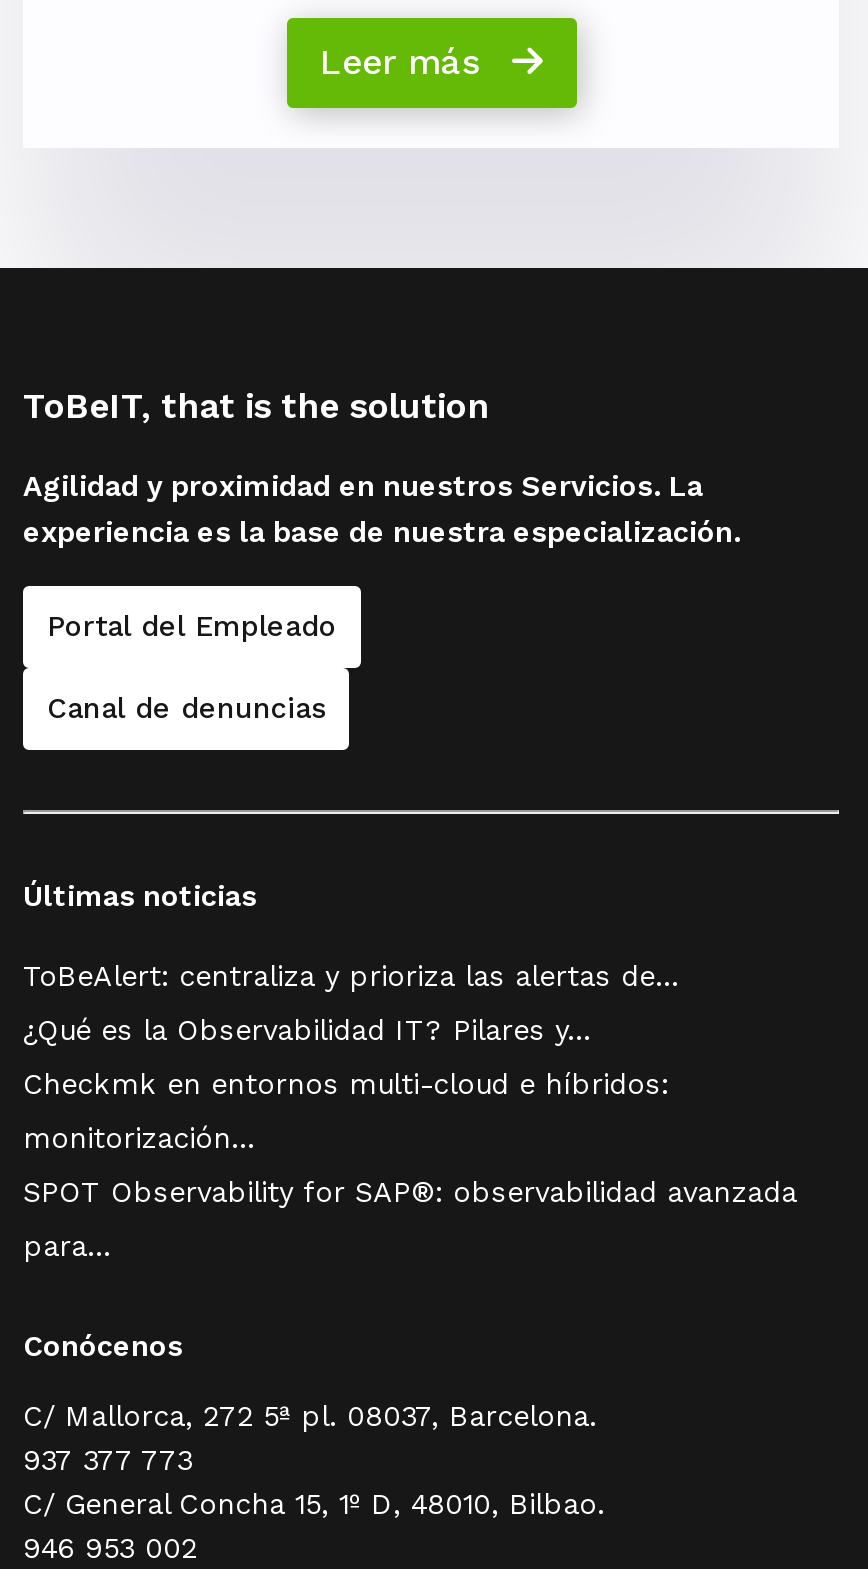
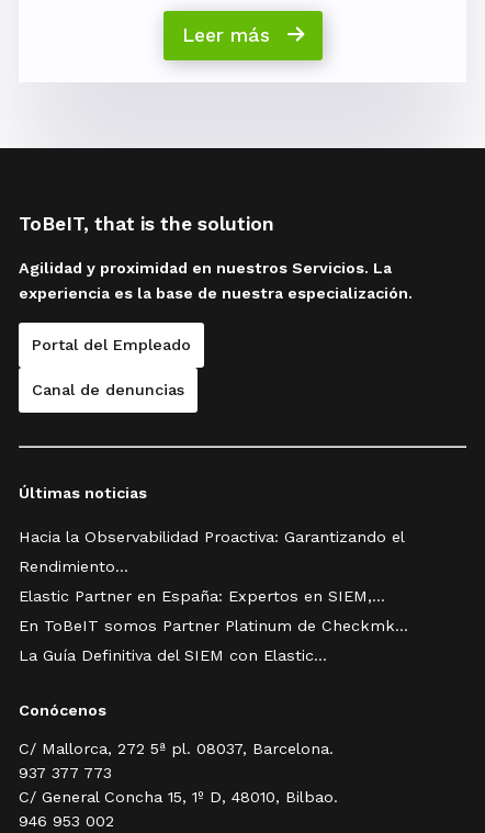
- ToBeAlert: centraliza y prioriza las alertas de...
- ¿Qué es la Observabilidad IT? Pilares y...
- Checkmk en entornos multi-cloud e híbridos:
- monitorización...
- SPOT Observability for SAP®: observabilidad avanzada
- para...
+ Hacia la Observabilidad Proactiva: Garantizando el
+ Rendimiento...
+ Elastic Partner en España: Expertos en SIEM,...
+ En ToBeIT somos Partner Platinum de Checkmk...
+ La Guía Definitiva del SIEM con Elastic...
